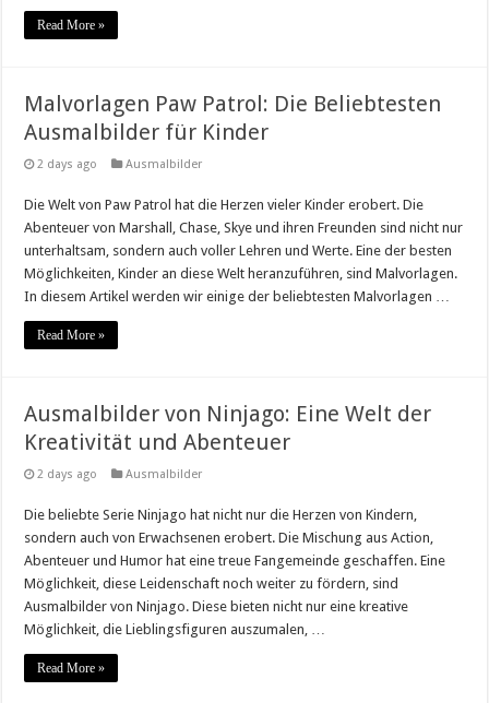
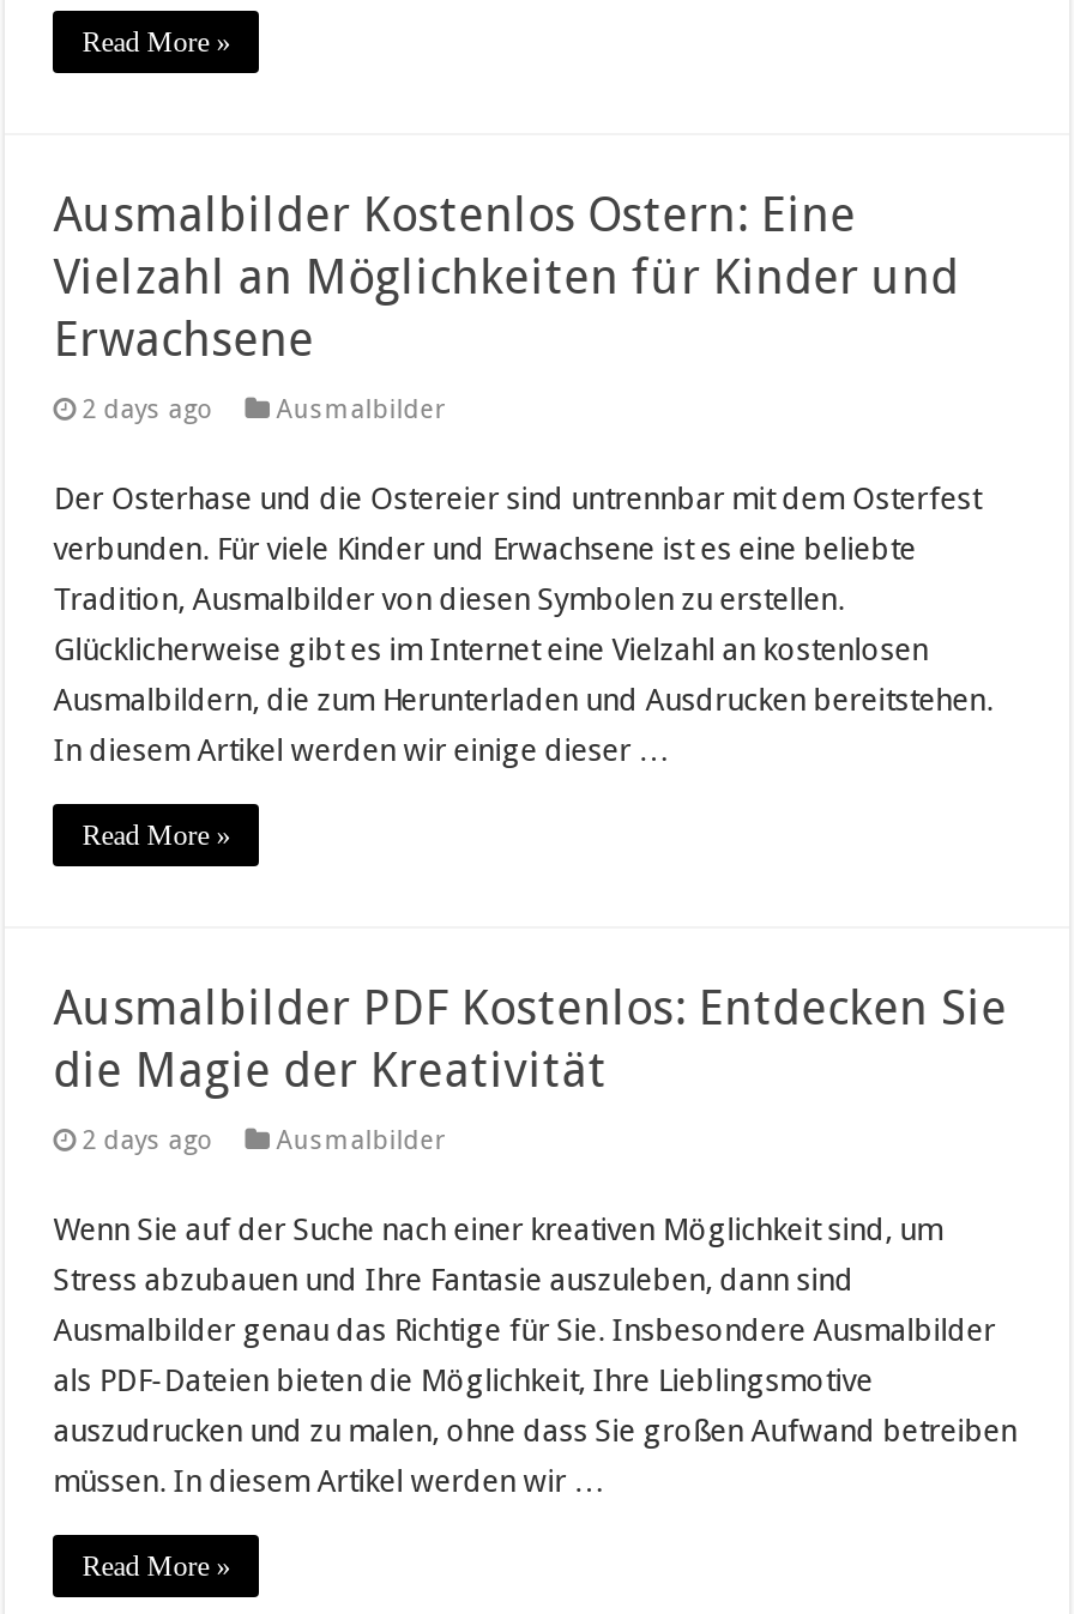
- Malvorlagen Paw Patrol: Die Beliebtesten
- Ausmalbilder für Kinder
+ Ausmalbilder Kostenlos Ostern: Eine
+ Vielzahl an Möglichkeiten für Kinder und
+ Erwachsene

- Die Welt von Paw Patrol hat die Herzen vieler Kinder erobert. Die
- Abenteuer von Marshall, Chase, Skye und ihren Freunden sind nicht nur
- unterhaltsam, sondern auch voller Lehren und Werte. Eine der besten
- Möglichkeiten, Kinder an diese Welt heranzuführen, sind Malvorlagen.
- In diesem Artikel werden wir einige der beliebtesten Malvorlagen …
+ Der Osterhase und die Ostereier sind untrennbar mit dem Osterfest
+ verbunden. Für viele Kinder und Erwachsene ist es eine beliebte
+ Tradition, Ausmalbilder von diesen Symbolen zu erstellen.
+ Glücklicherweise gibt es im Internet eine Vielzahl an kostenlosen
+ Ausmalbildern, die zum Herunterladen und Ausdrucken bereitstehen.
+ In diesem Artikel werden wir einige dieser …

- Ausmalbilder von Ninjago: Eine Welt der
- Kreativität und Abenteuer
+ Ausmalbilder PDF Kostenlos: Entdecken Sie
+ die Magie der Kreativität

- Die beliebte Serie Ninjago hat nicht nur die Herzen von Kindern,
- sondern auch von Erwachsenen erobert. Die Mischung aus Action,
- Abenteuer und Humor hat eine treue Fangemeinde geschaffen. Eine
- Möglichkeit, diese Leidenschaft noch weiter zu fördern, sind
- Ausmalbilder von Ninjago. Diese bieten nicht nur eine kreative
- Möglichkeit, die Lieblingsfiguren auszumalen, …
+ Wenn Sie auf der Suche nach einer kreativen Möglichkeit sind, um
+ Stress abzubauen und Ihre Fantasie auszuleben, dann sind
+ Ausmalbilder genau das Richtige für Sie. Insbesondere Ausmalbilder
+ als PDF-Dateien bieten die Möglichkeit, Ihre Lieblingsmotive
+ auszudrucken und zu malen, ohne dass Sie großen Aufwand betreiben
+ müssen. In diesem Artikel werden wir …
